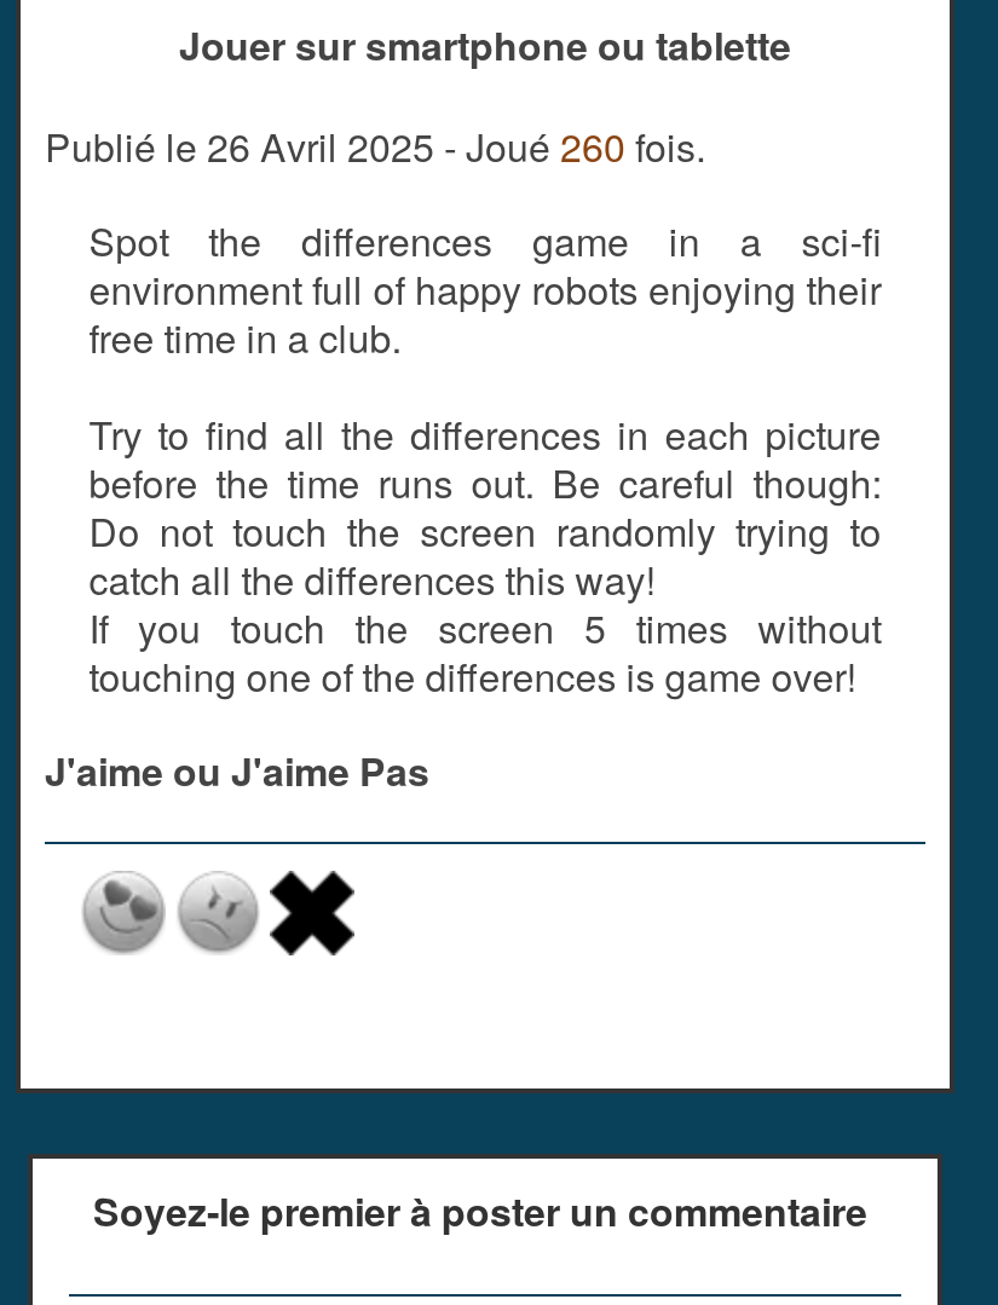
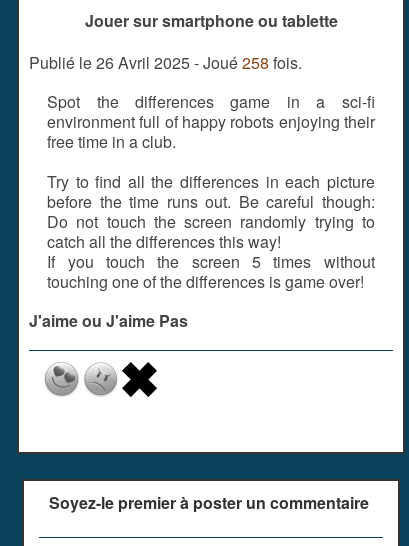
- Publié le 26 Avril 2025 - Joué 260 fois.
+ Publié le 26 Avril 2025 - Joué 258 fois.
